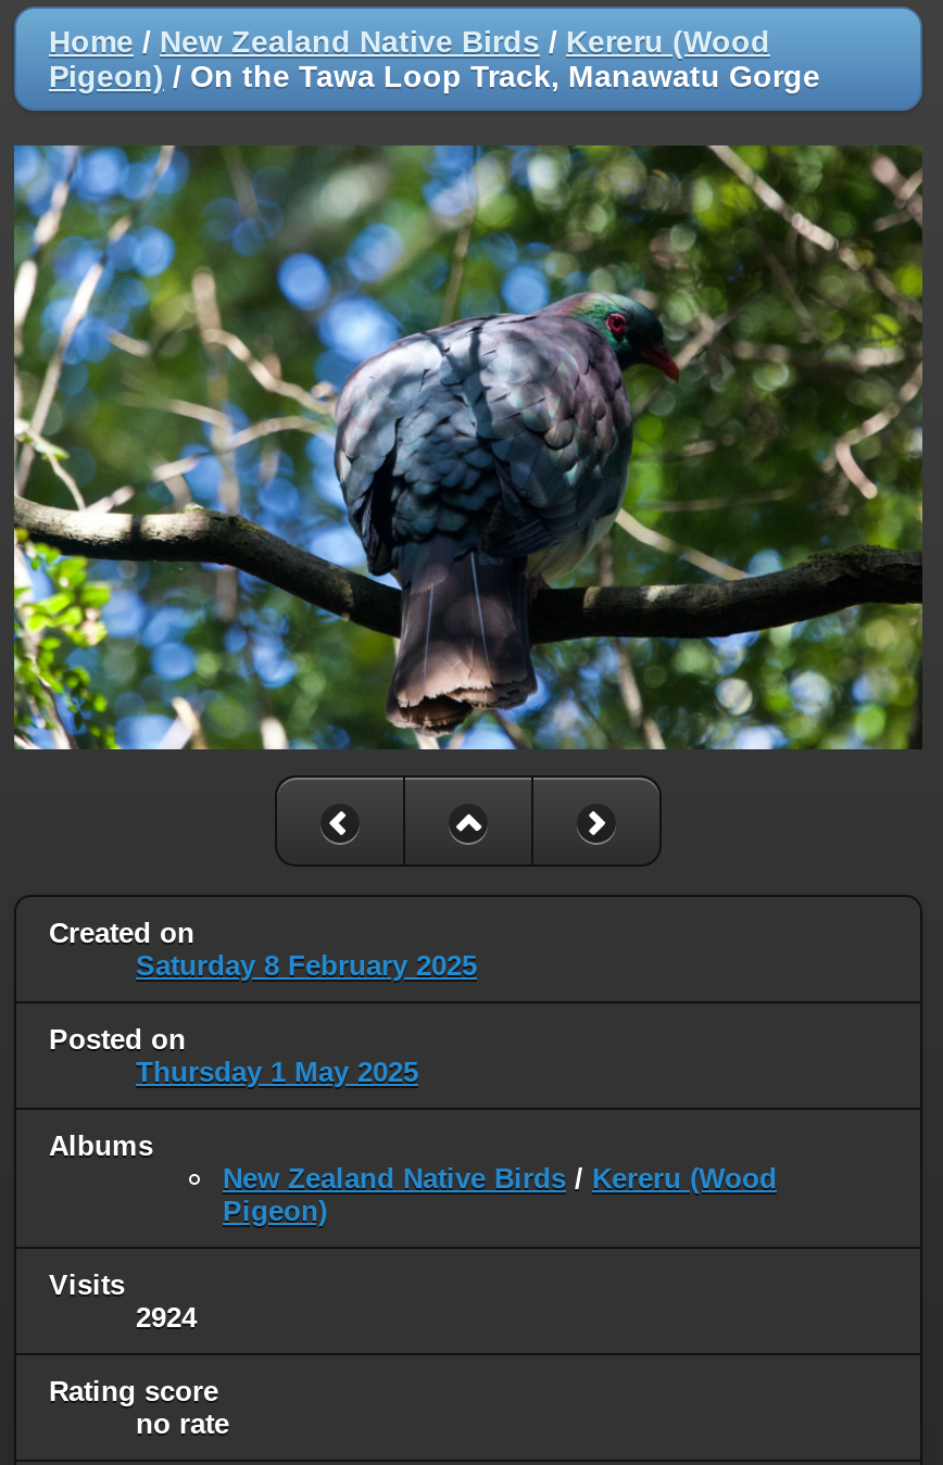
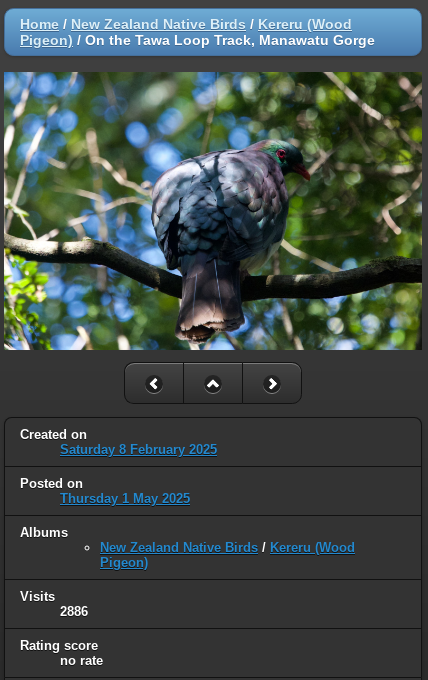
- 2924
+ 2886
